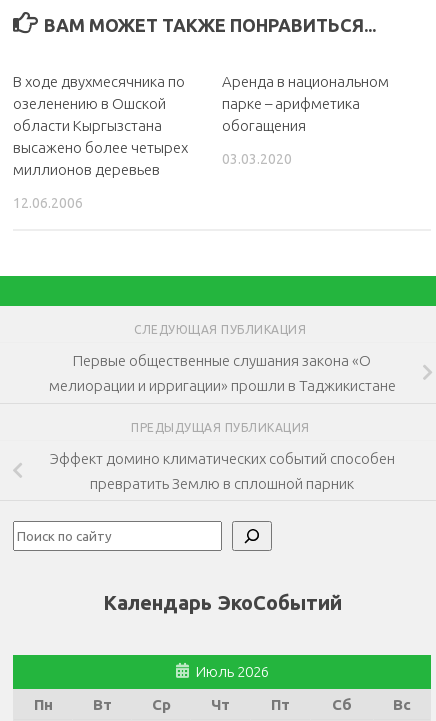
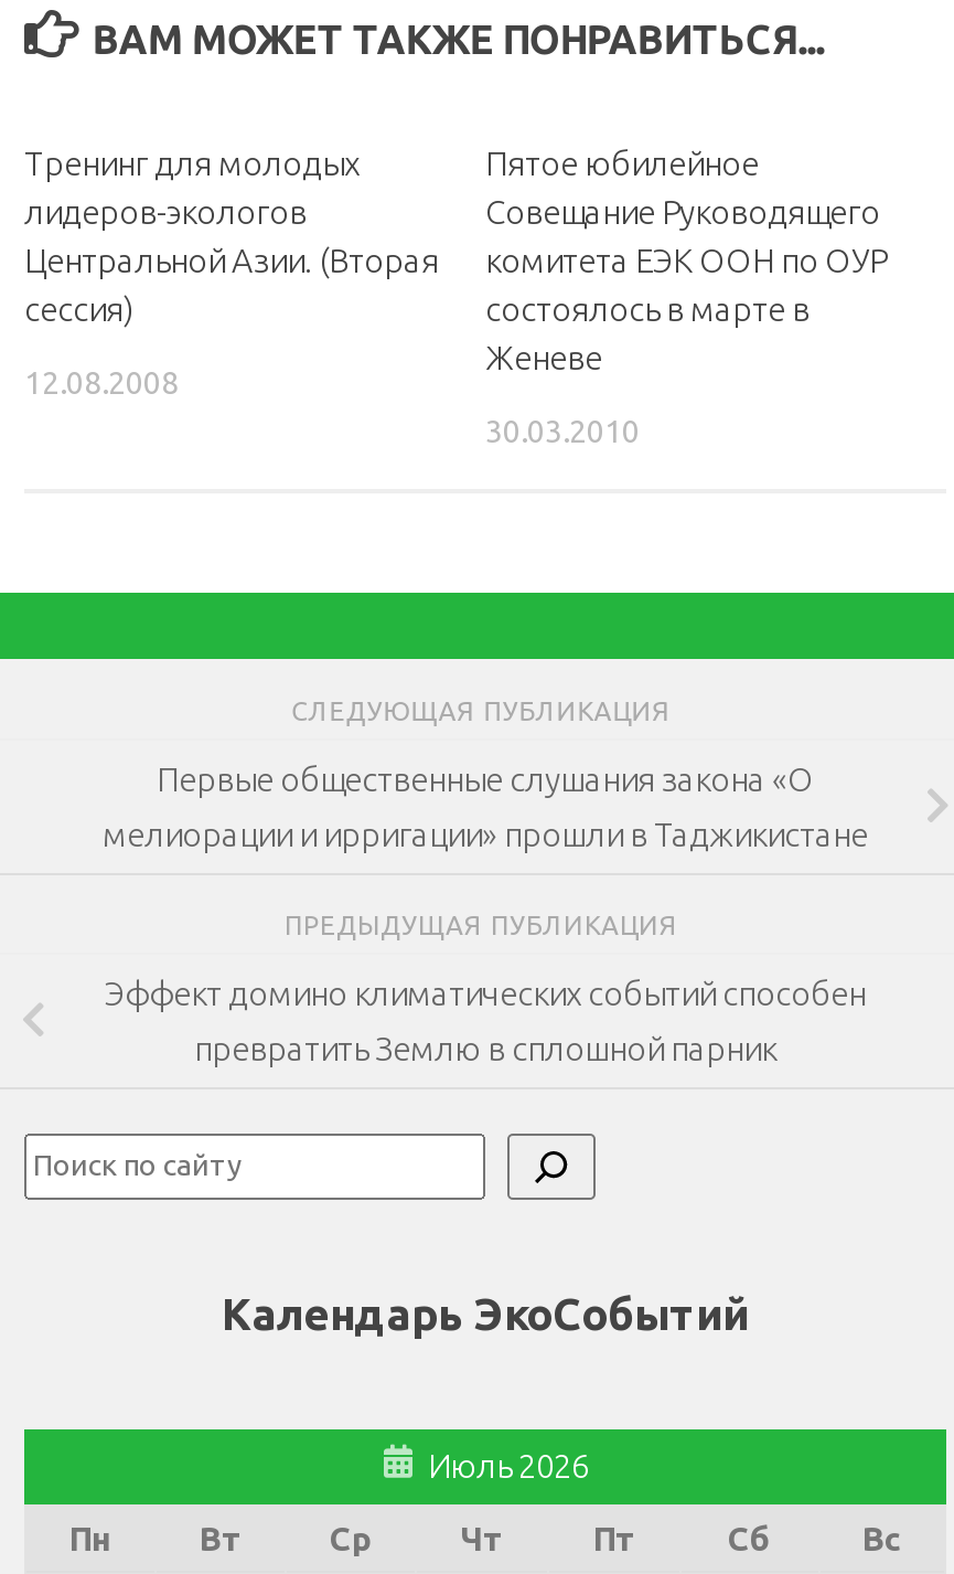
- В ходе двухмесячника по
- озеленению в Ошской
- области Кыргызстана
- высажено более четырех
- миллионов деревьев
+ Тренинг для молодых
+ лидеров-экологов
+ Центральной Азии. (Вторая
+ сессия)

- Аренда в национальном
- парке – арифметика
- обогащения
+ Пятое юбилейное
+ Совещание Руководящего
+ комитета ЕЭК ООН по ОУР
+ состоялось в марте в
+ Женеве

- 03.03.2020
+ 30.03.2010

- 12.06.2006
+ 12.08.2008
